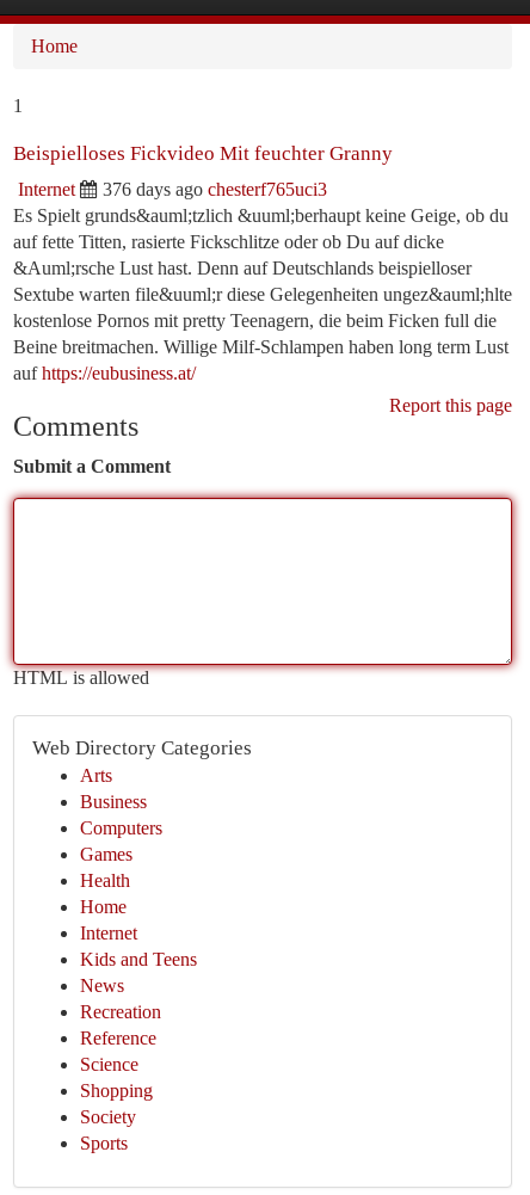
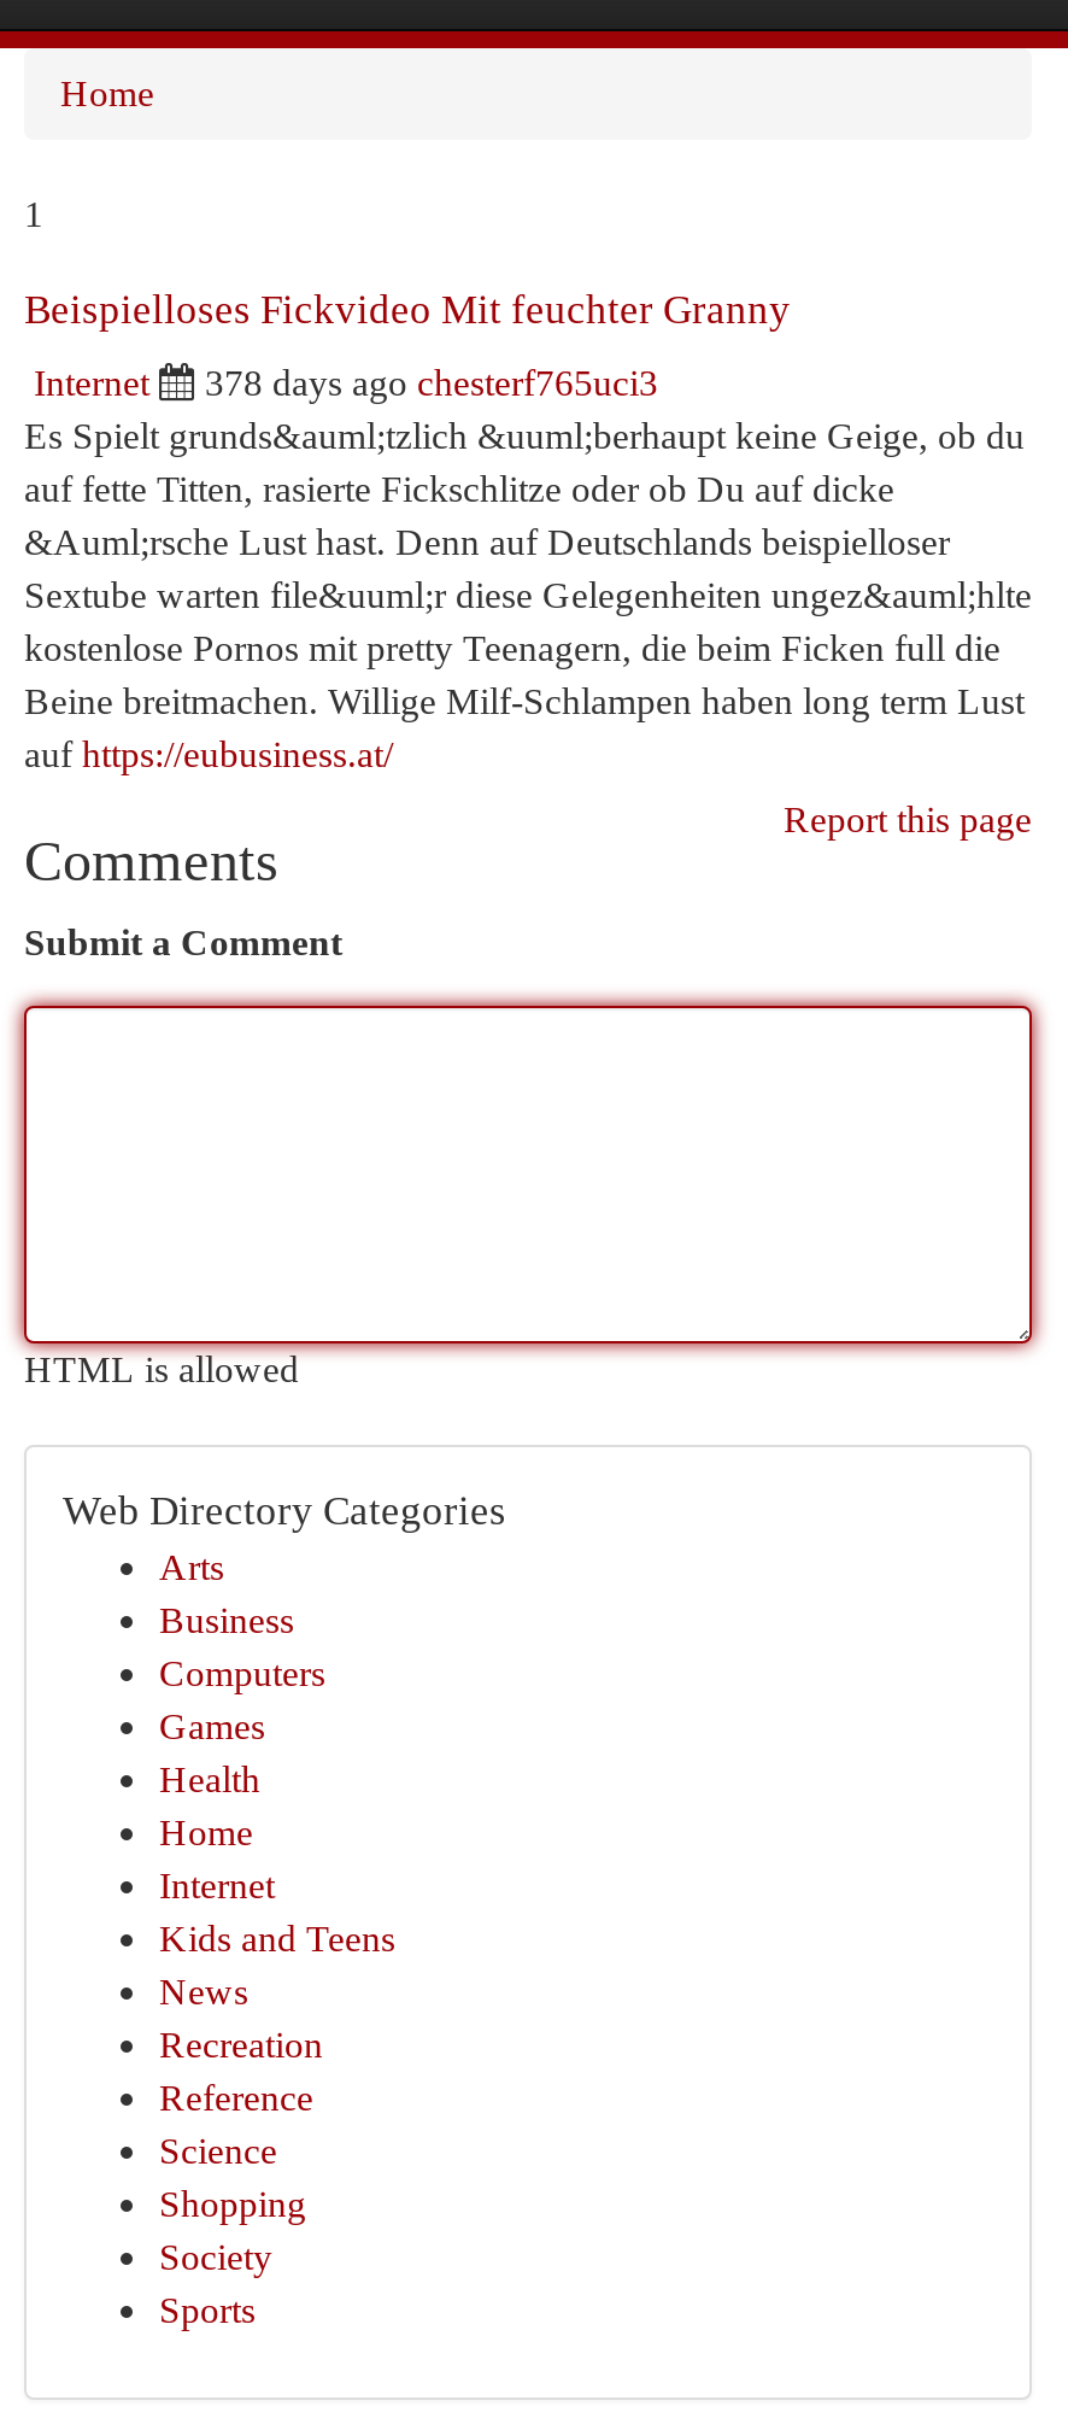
- 376 days ago chesterf765uci3
+ 378 days ago chesterf765uci3
